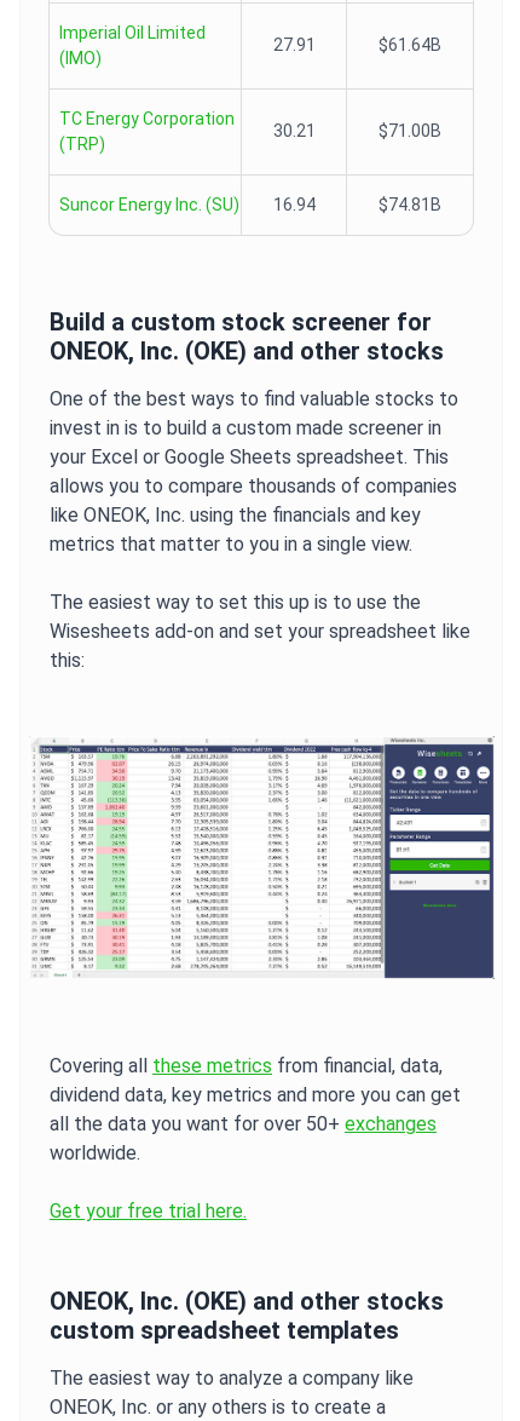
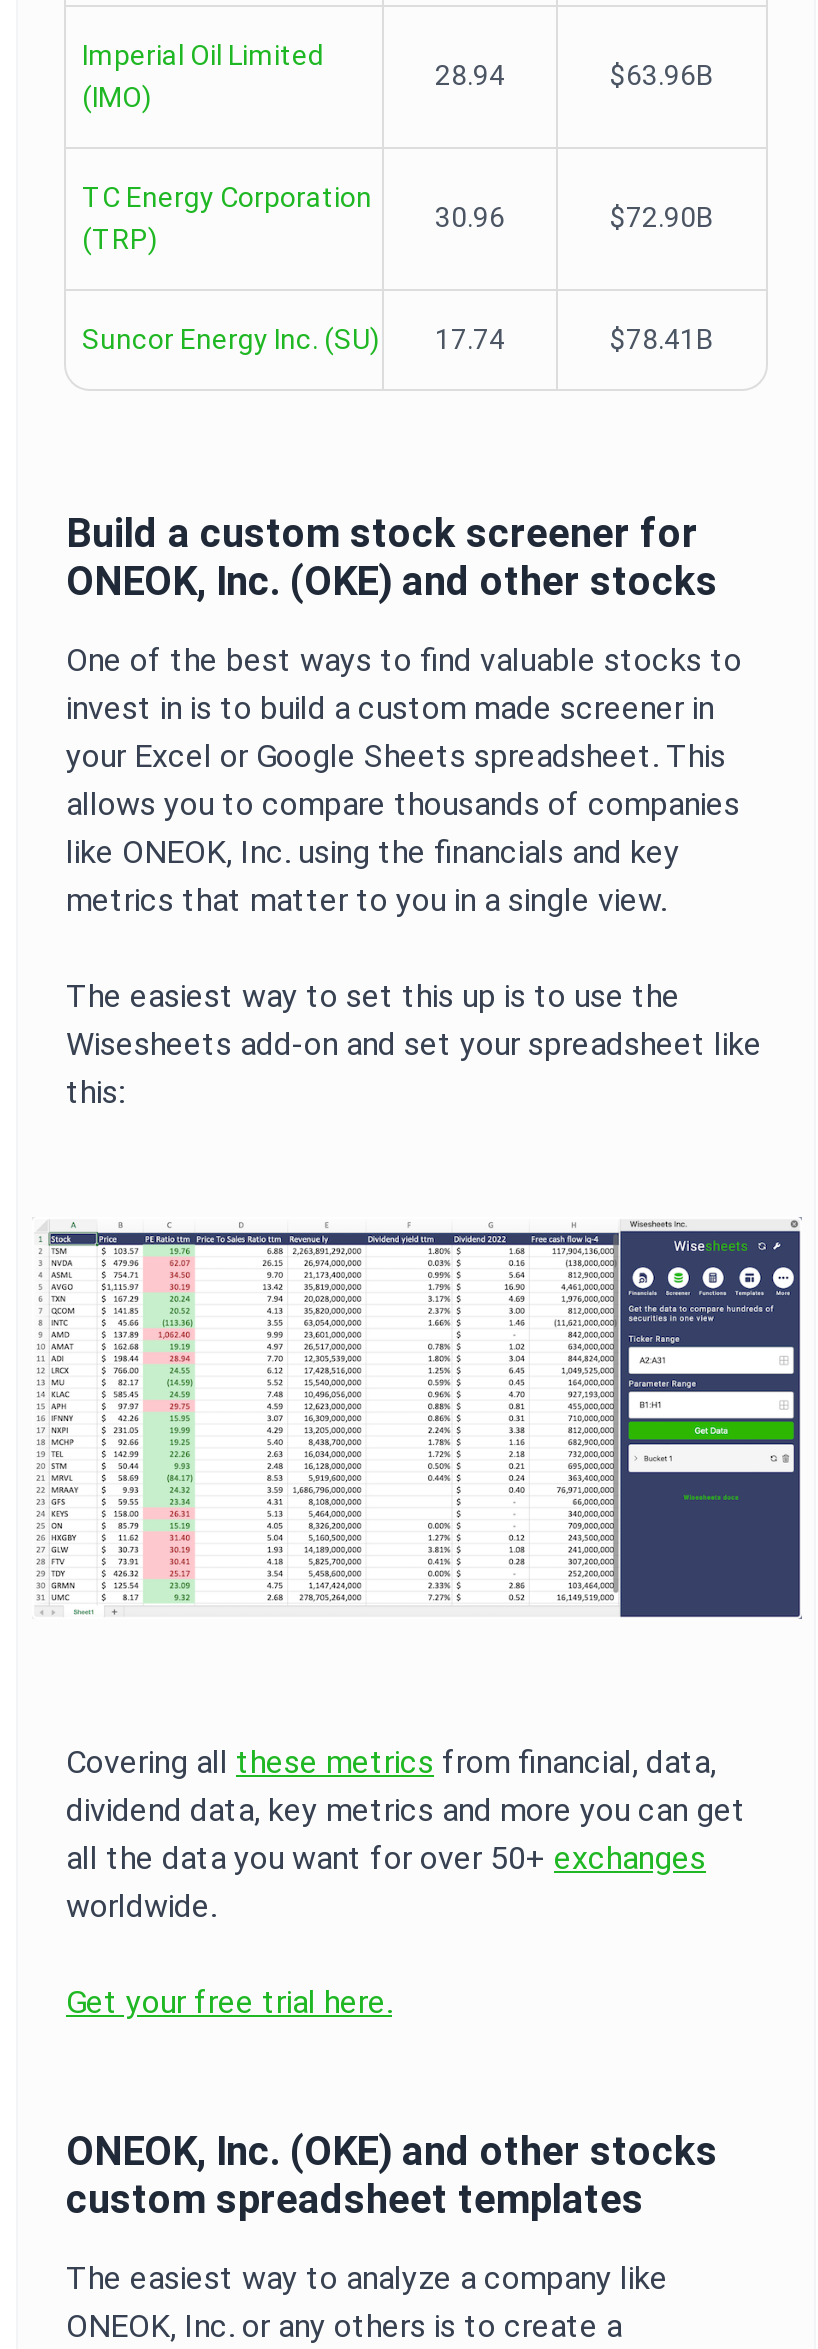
- 27.91
- $61.64B
+ 28.94
+ $63.96B

- 30.21
- $71.00B
+ 30.96
+ $72.90B

- 16.94
- $74.81B
+ 17.74
+ $78.41B
